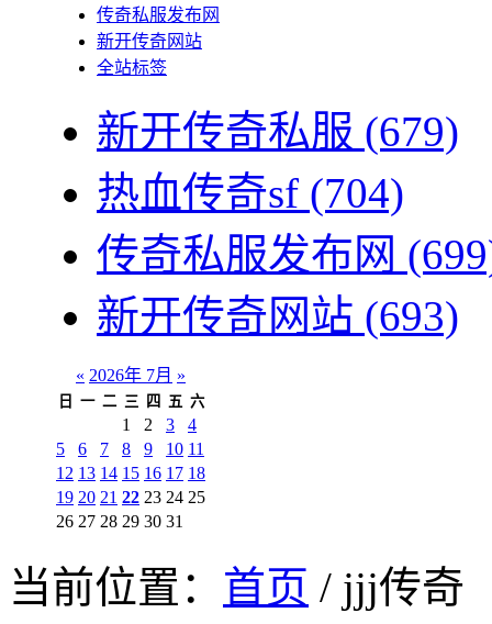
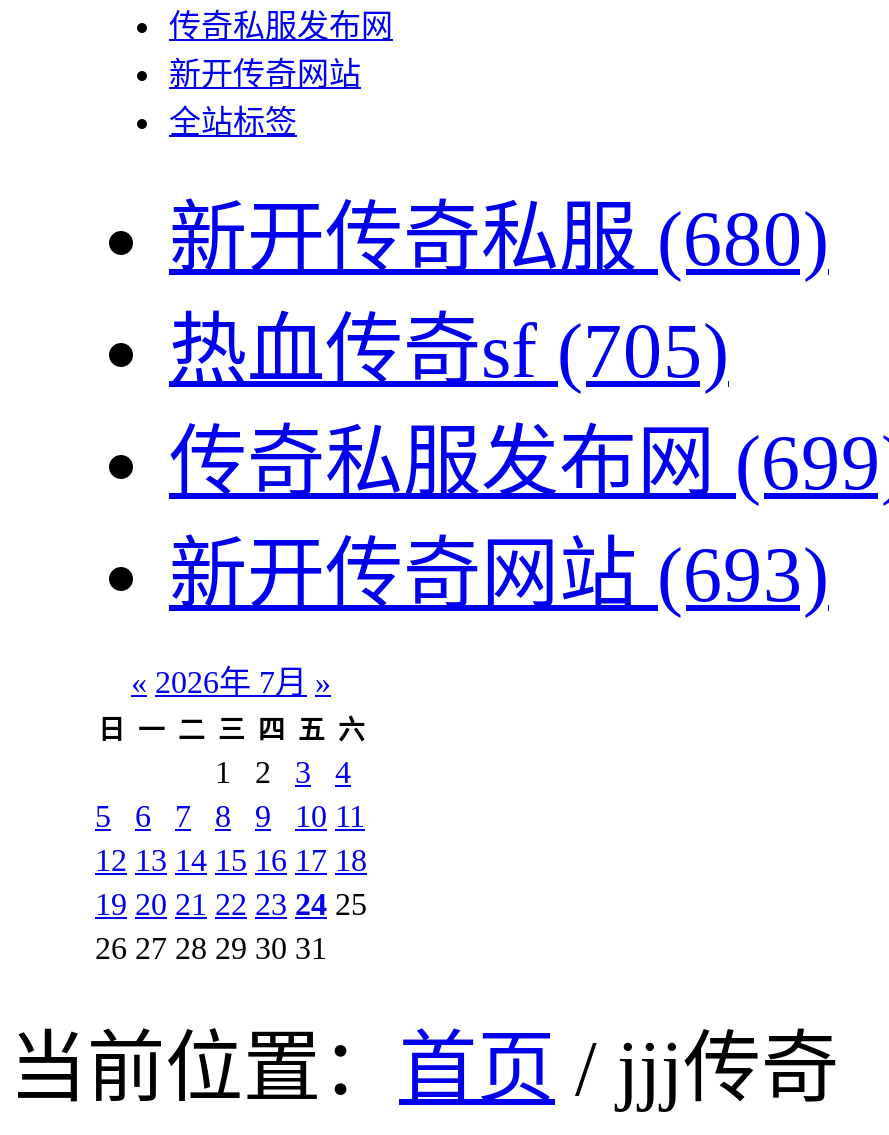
- 新开传奇私服(679)
+ 新开传奇私服(680)

- 热血传奇sf (704)
+ 热血传奇sf (705)
